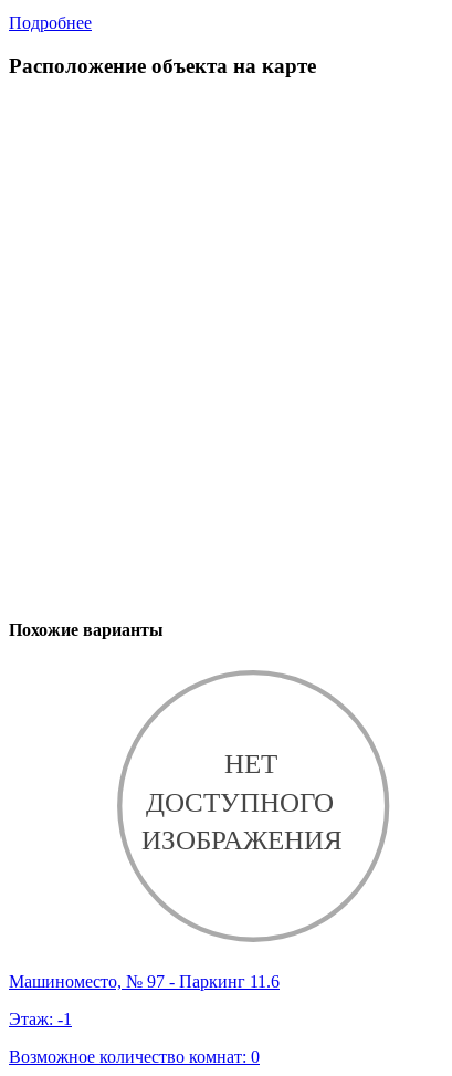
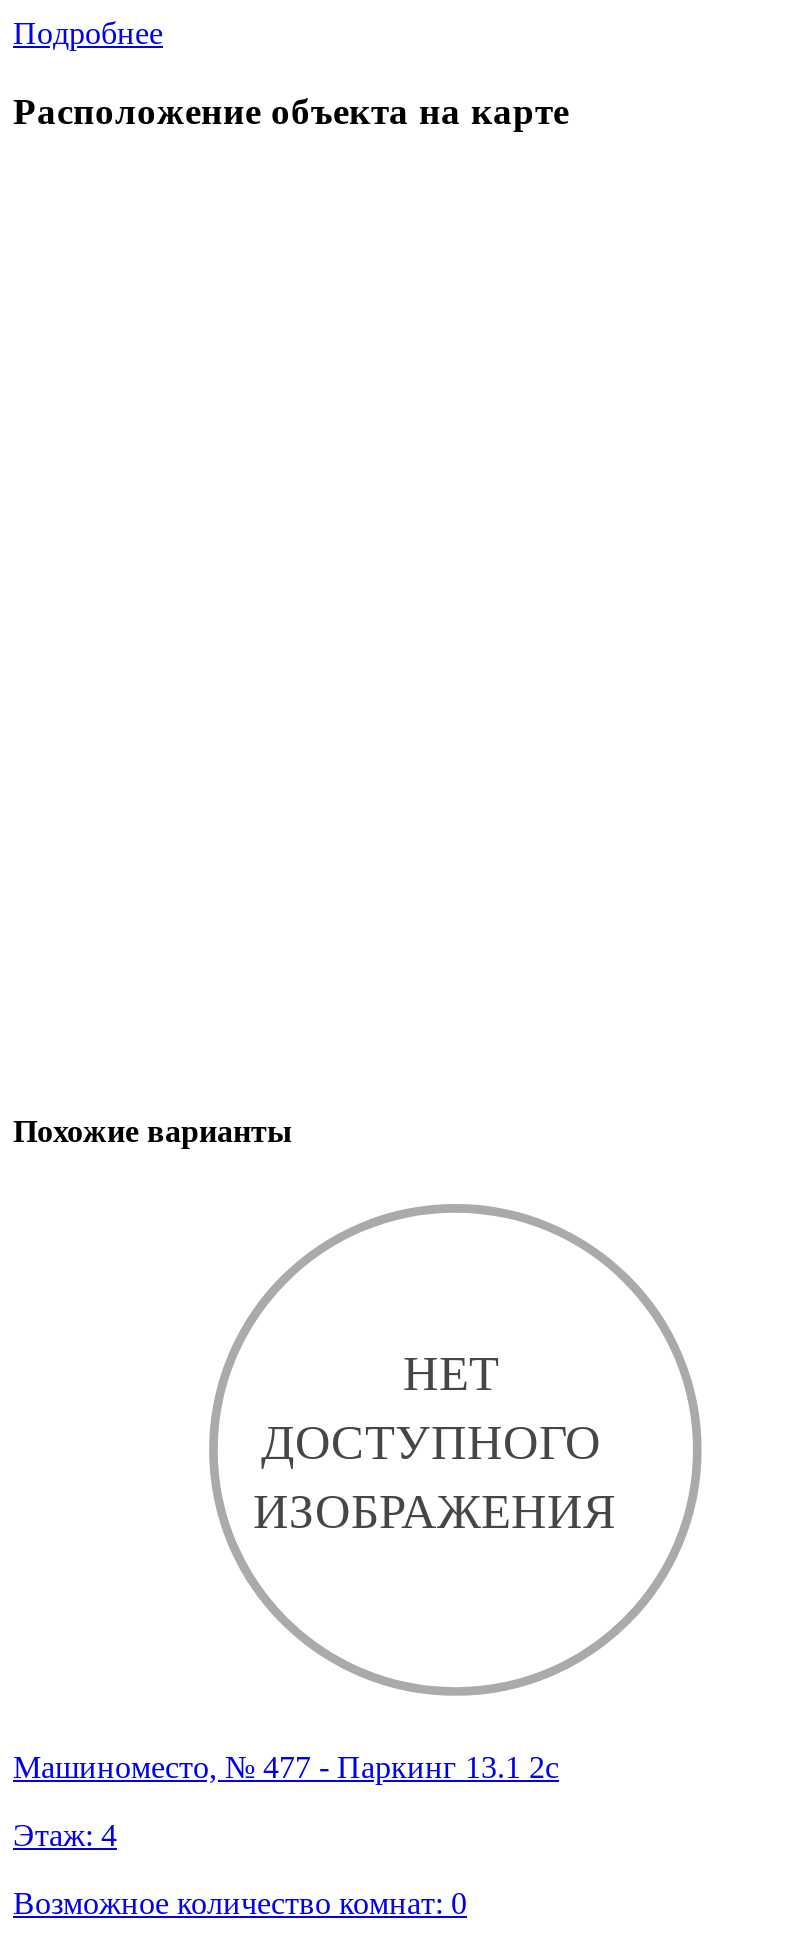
- Машиноместо, № 97 - Паркинг 11.6
+ Машиноместо, № 477 - Паркинг 13.1 2с

- Этаж: -1
+ Этаж: 4
